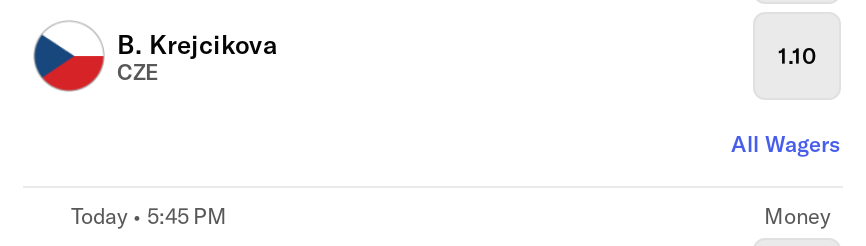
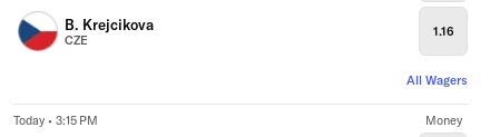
- 1.10
+ 1.16

- Today • 5:45 PM
+ Today • 3:15 PM
